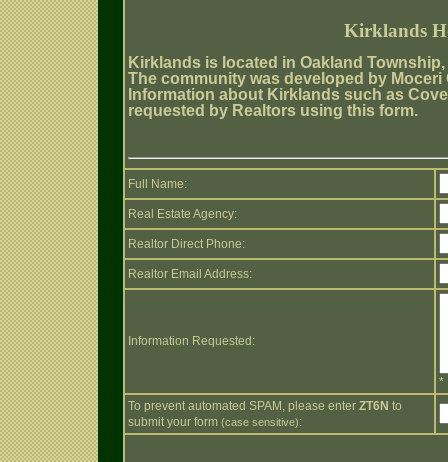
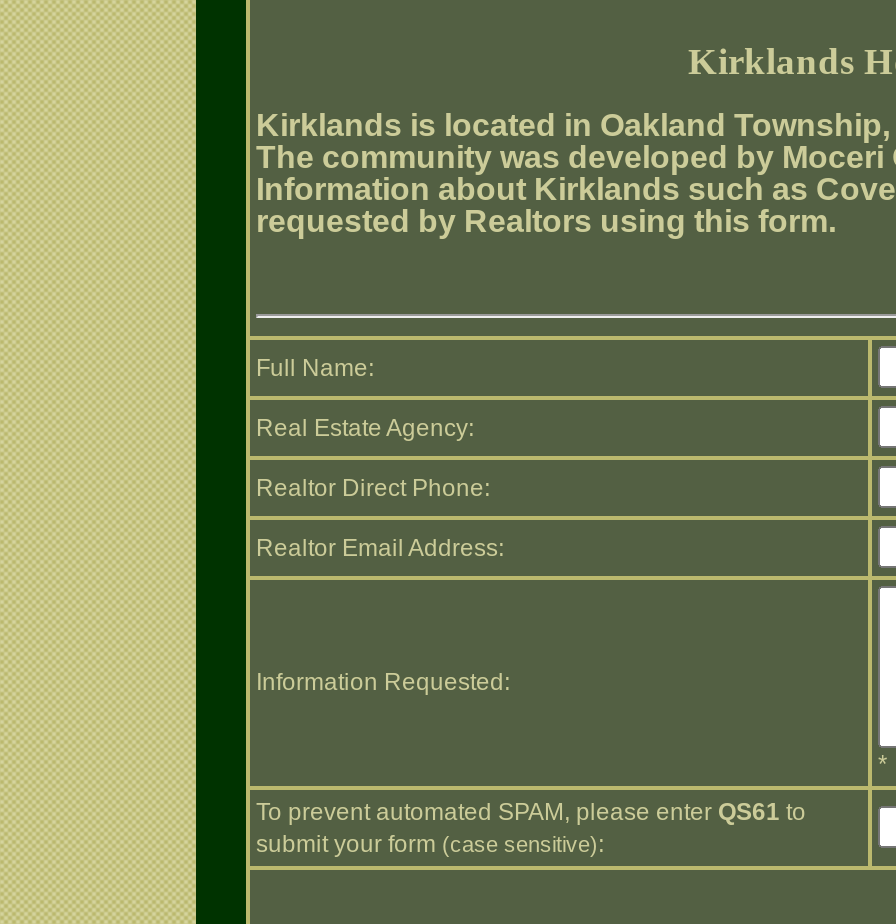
- To prevent automated SPAM, please enter ZT6N to
+ To prevent automated SPAM, please enter QS61 to
